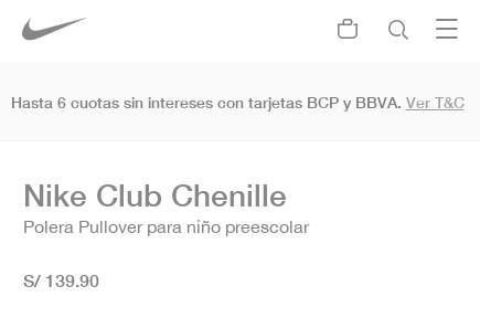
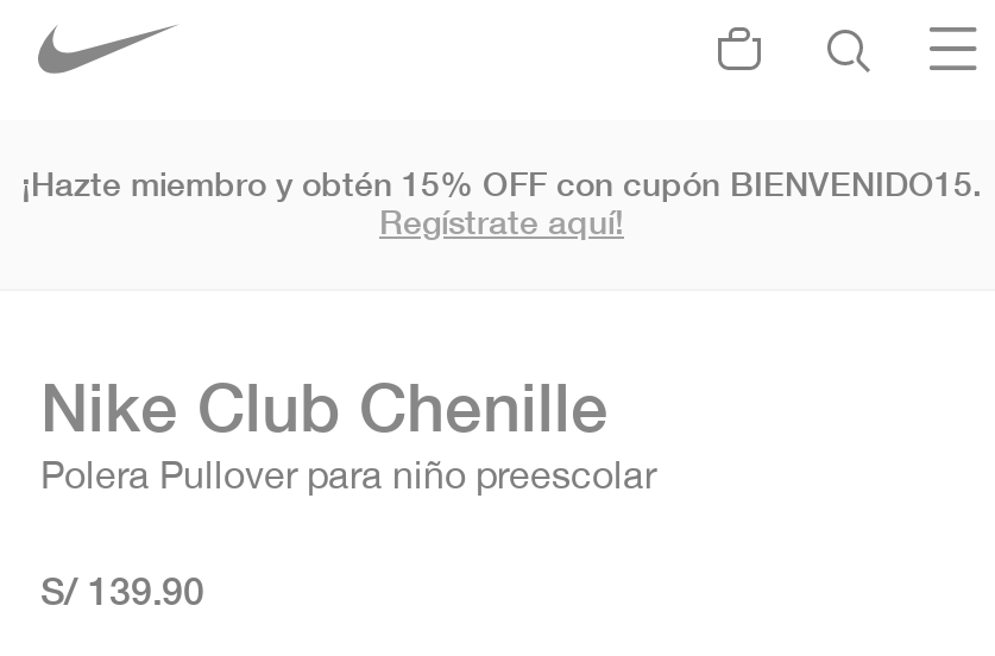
- Hasta 6 cuotas sin intereses con tarjetas BCP y BBVA. Ver T&C
+ ¡Hazte miembro y obtén 15% OFF con cupón BIENVENIDO15.
+ Regístrate aquí!
